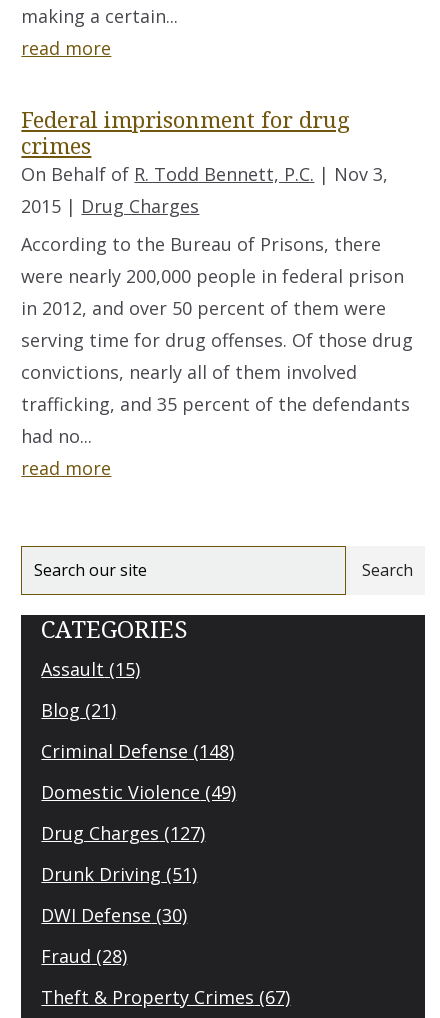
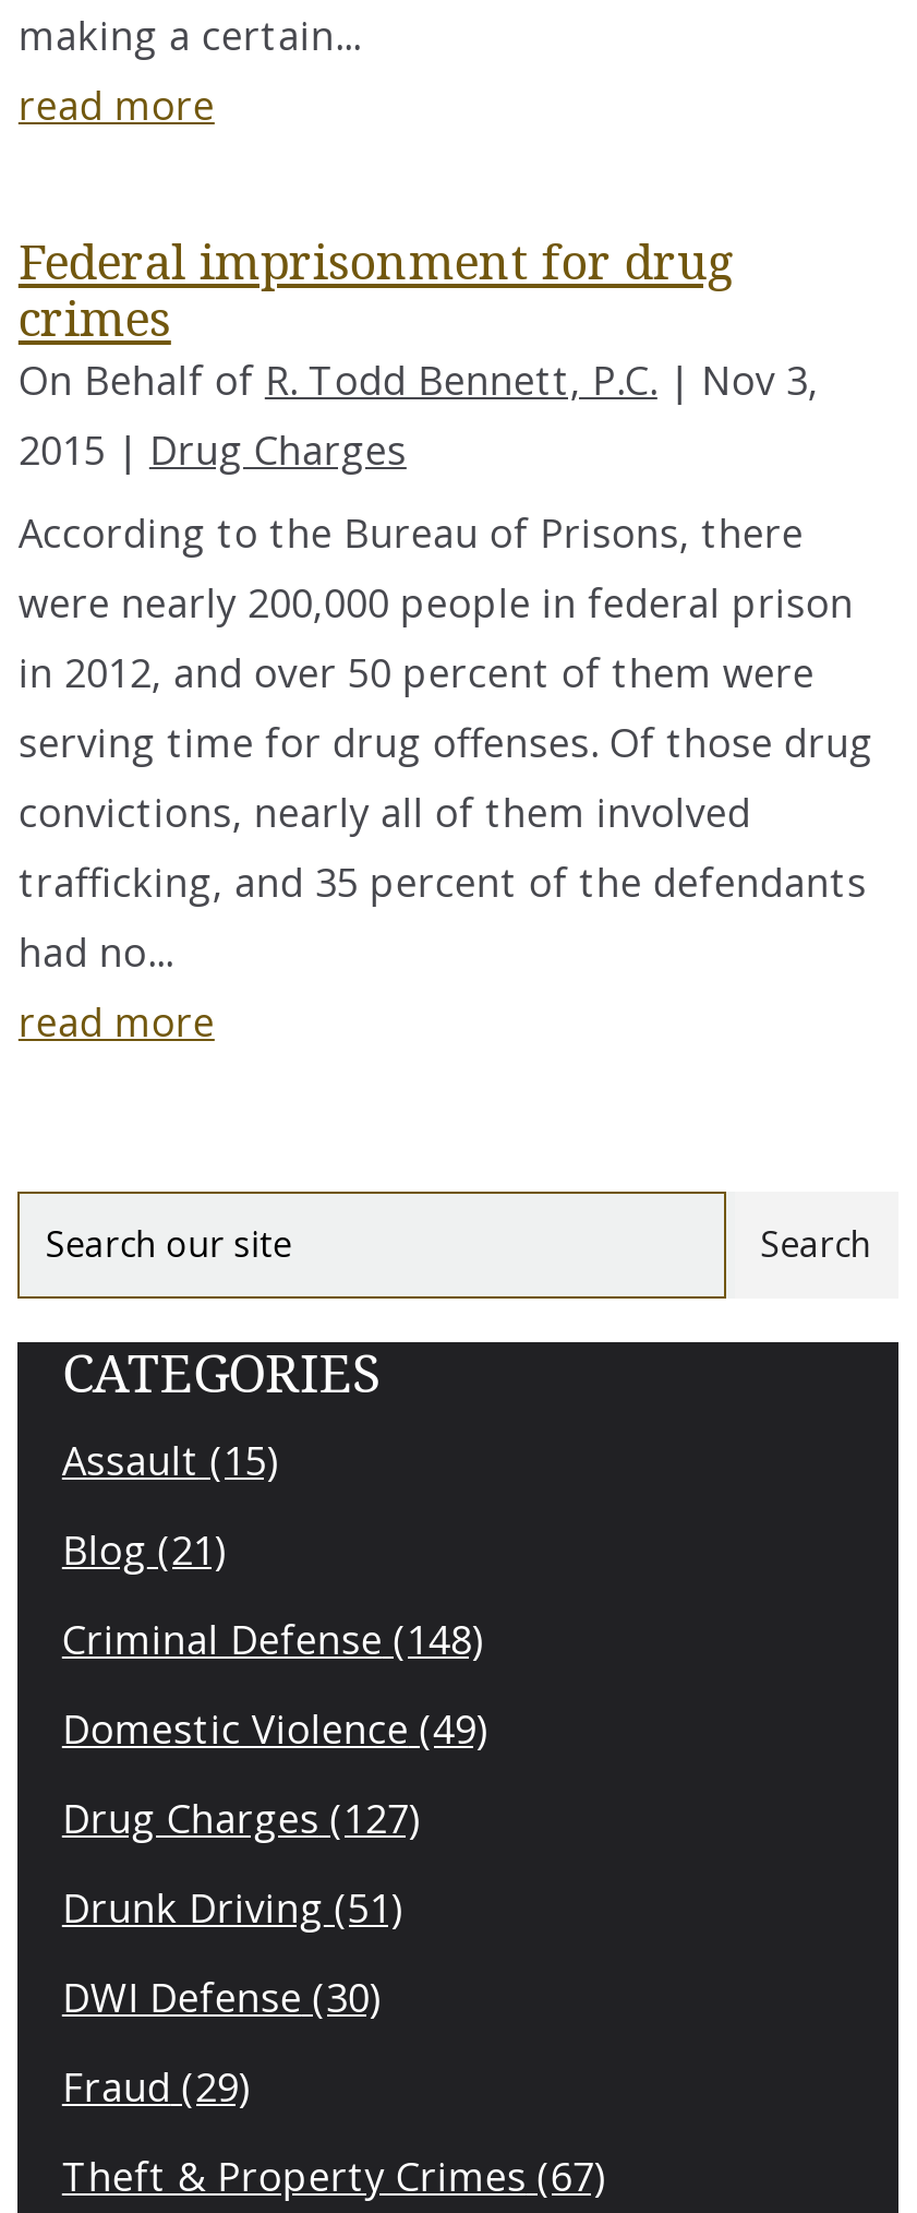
- Fraud (28)
+ Fraud (29)
